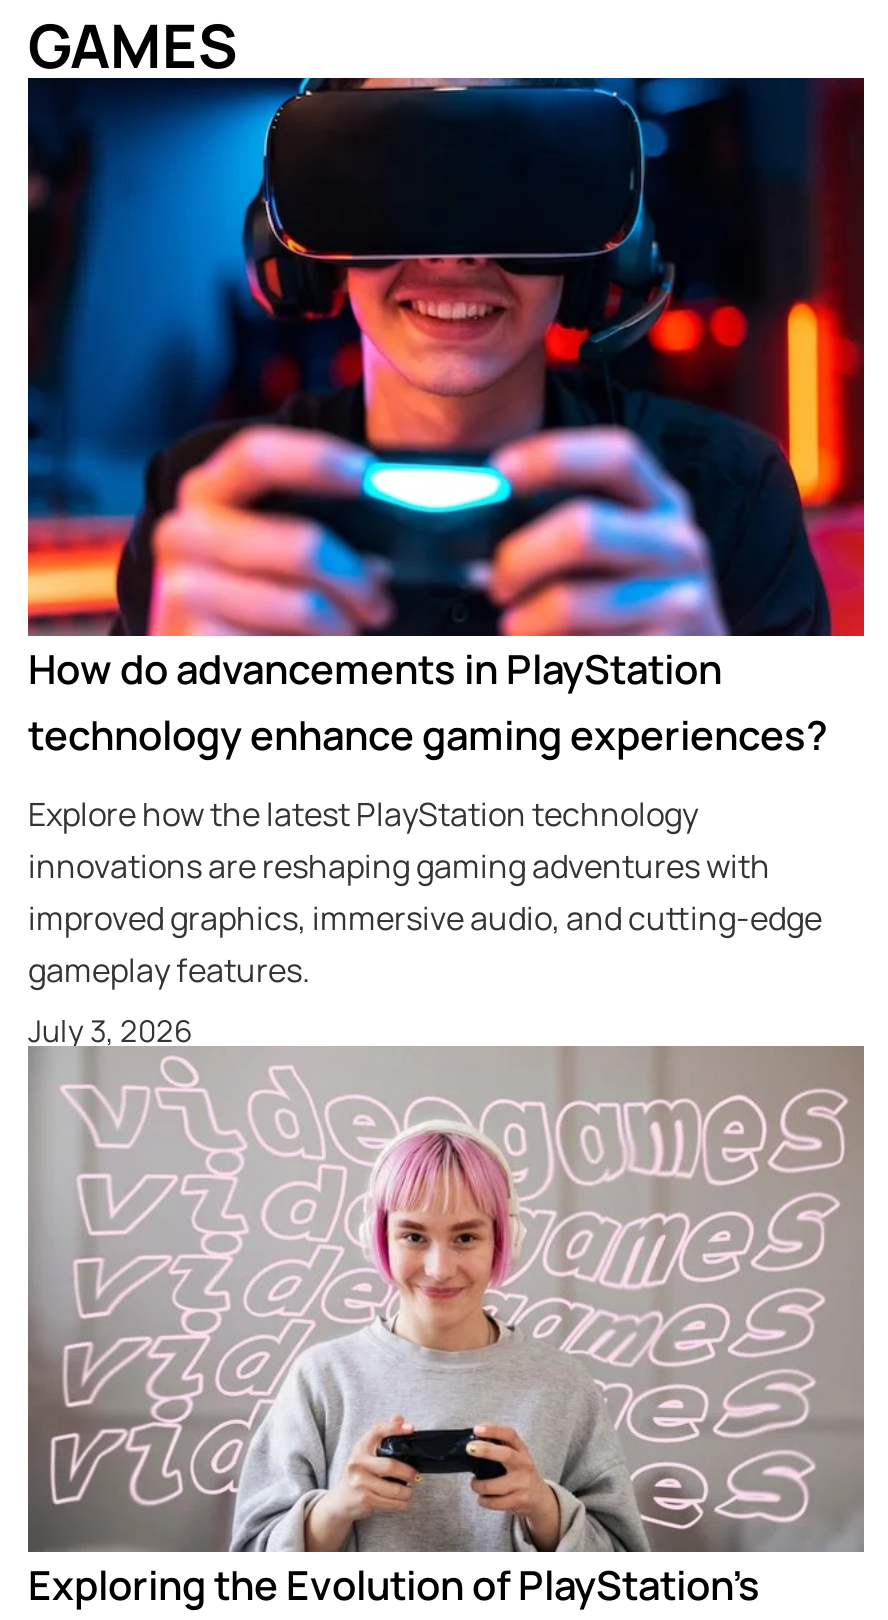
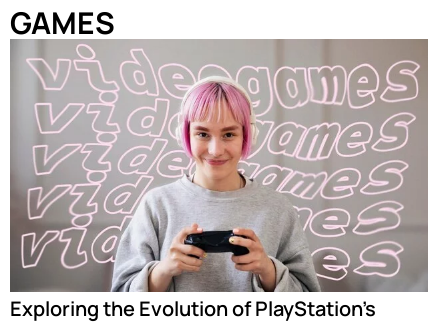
- [image]
- How do advancements in PlayStation
- technology enhance gaming experiences?
- Explore how the latest PlayStation technology
- innovations are reshaping gaming adventures with
- improved graphics, immersive audio, and cutting-edge
- gameplay features.
- July 3, 2026
